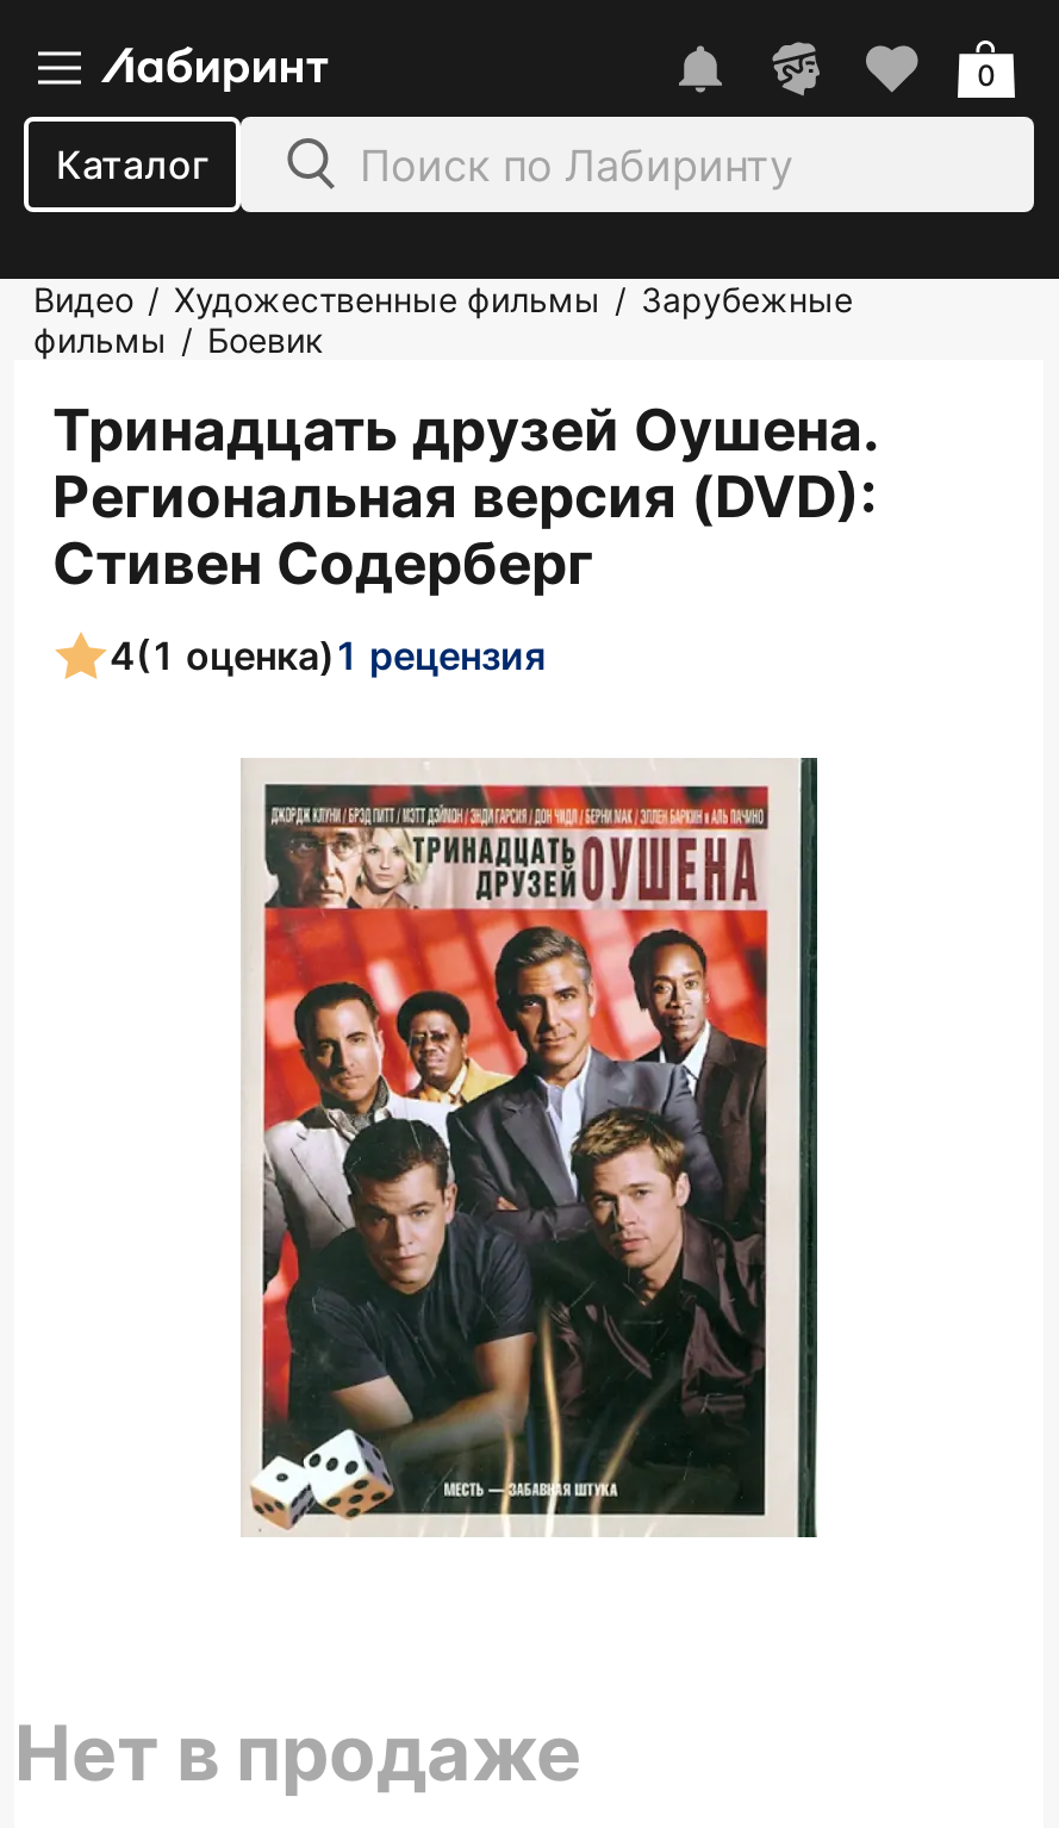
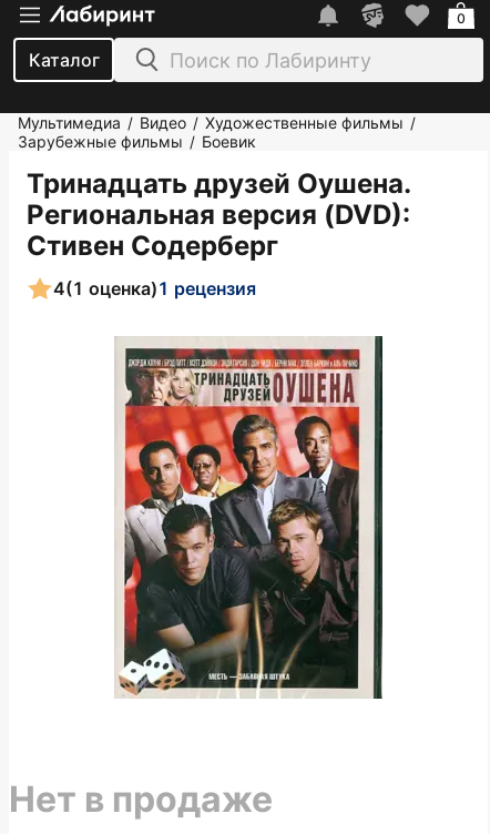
- Видео / Художественные фильмы / Зарубежные
- фильмы / Боевик
+ Мультимедиа / Видео / Художественные фильмы /
+ Зарубежные фильмы / Боевик
